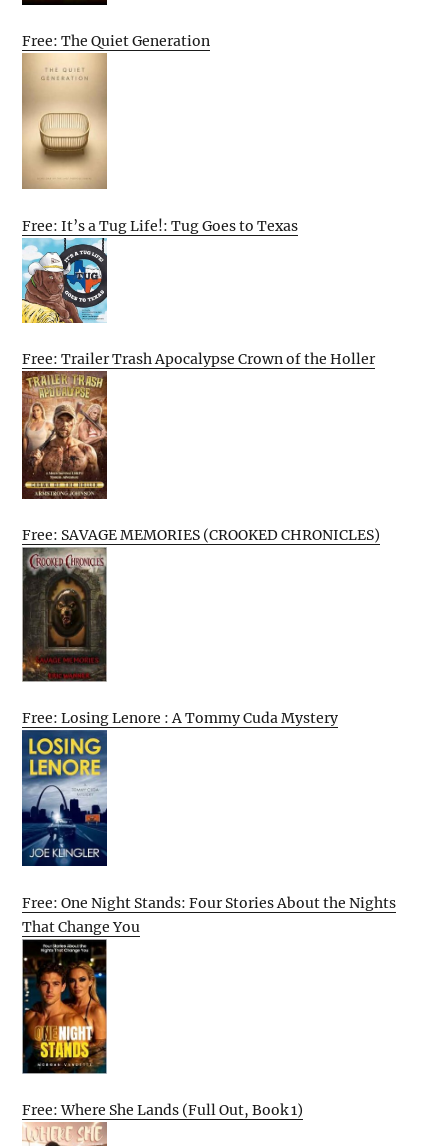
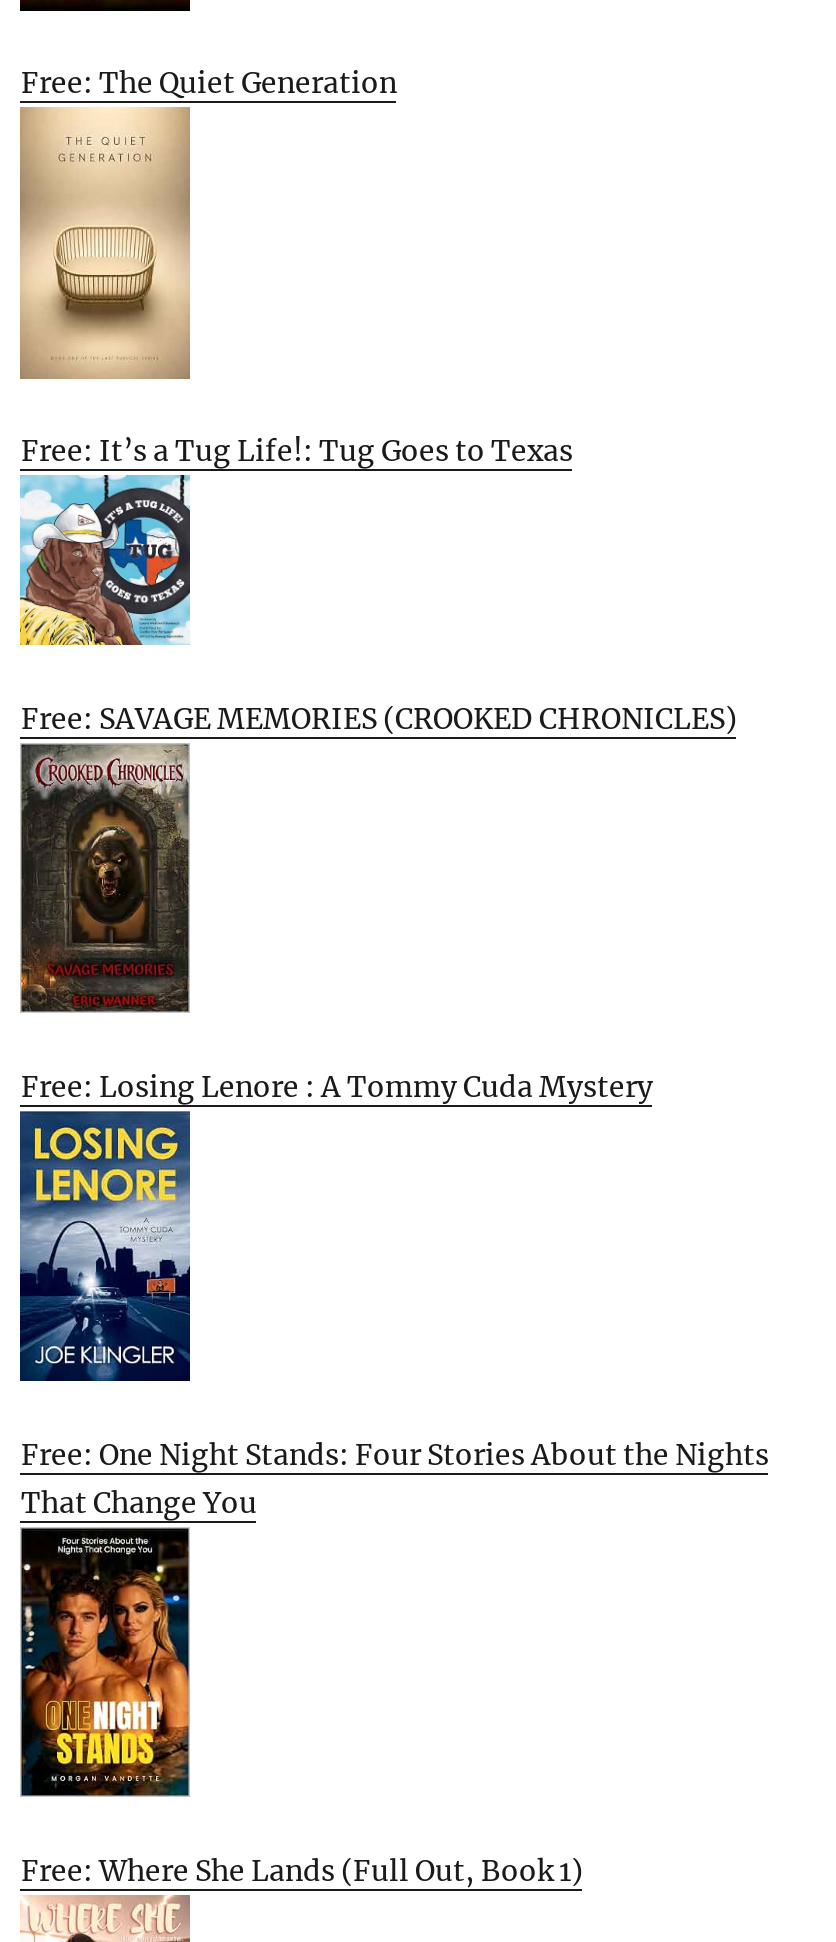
- Free: Trailer Trash Apocalypse Crown of the Holler

- [image]
